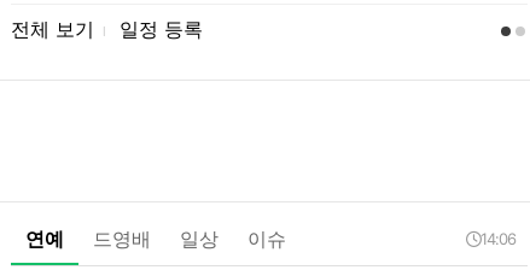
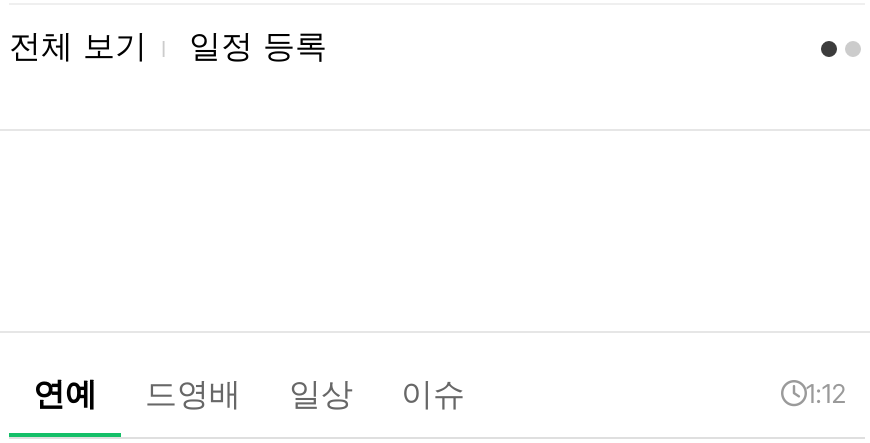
- 14:06
+ 1:12
